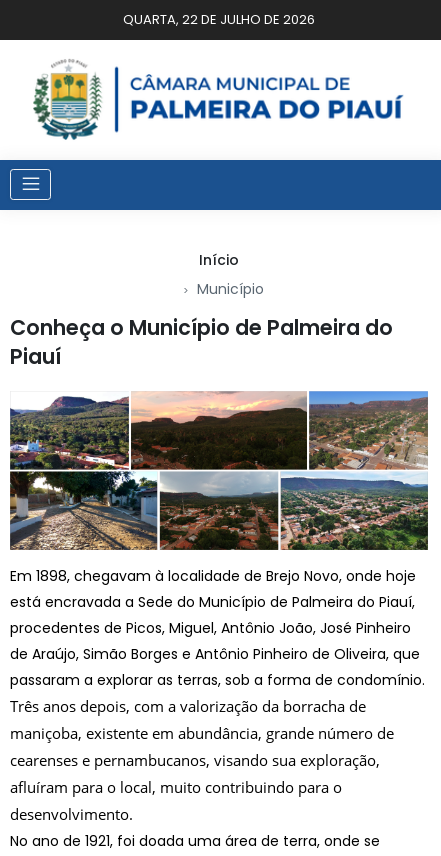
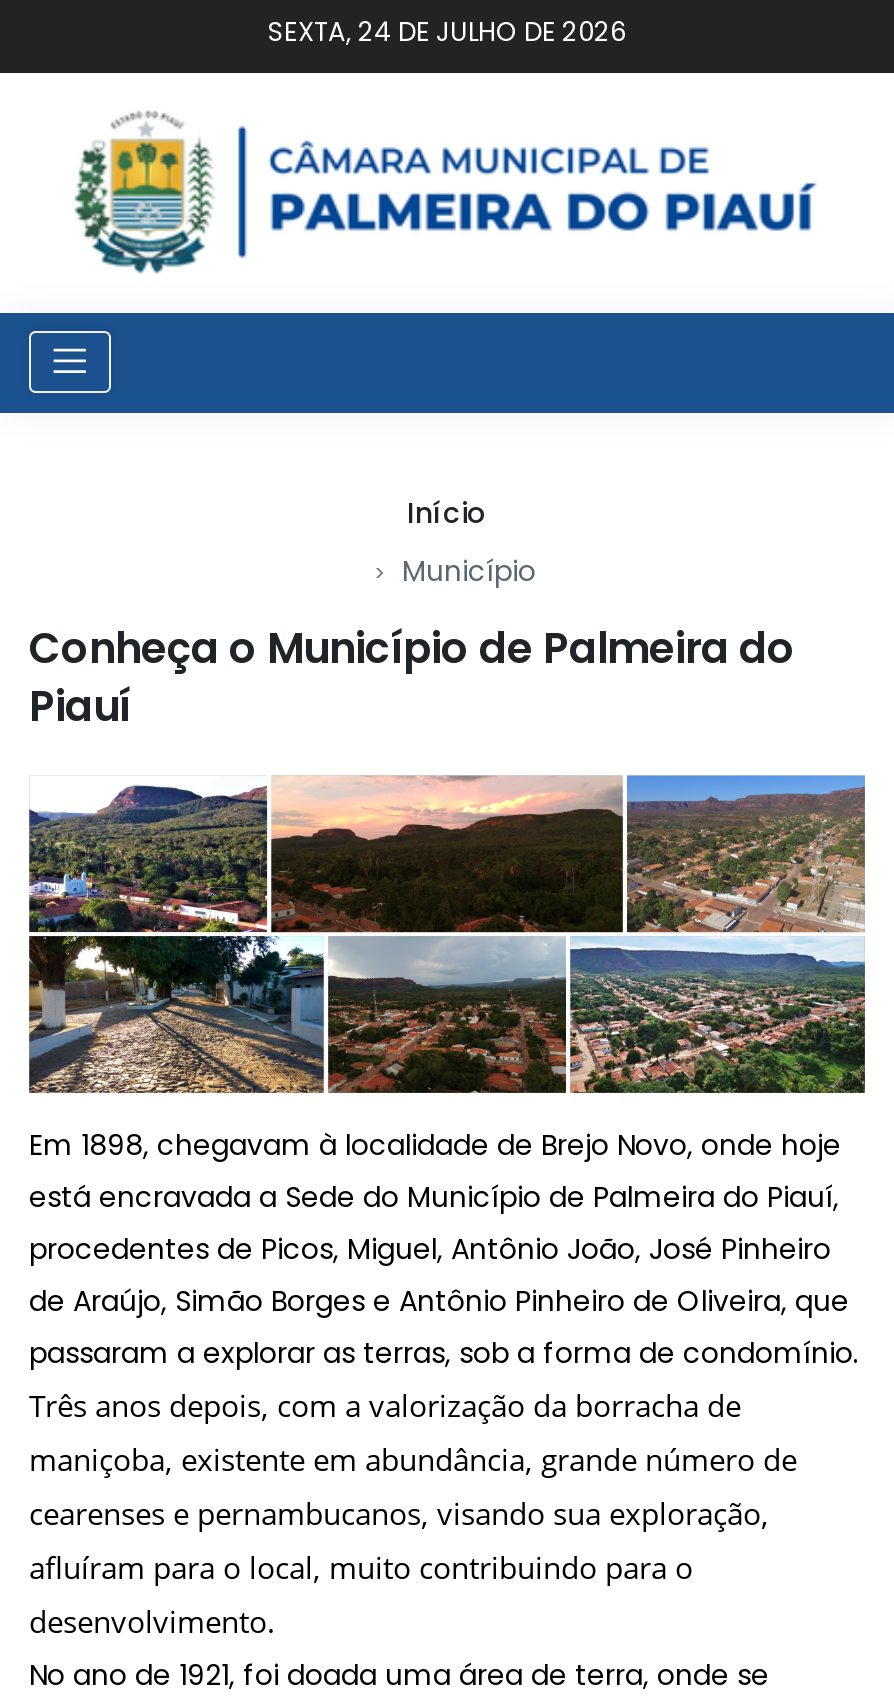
- QUARTA, 22 DE JULHO DE 2026
+ SEXTA, 24 DE JULHO DE 2026
